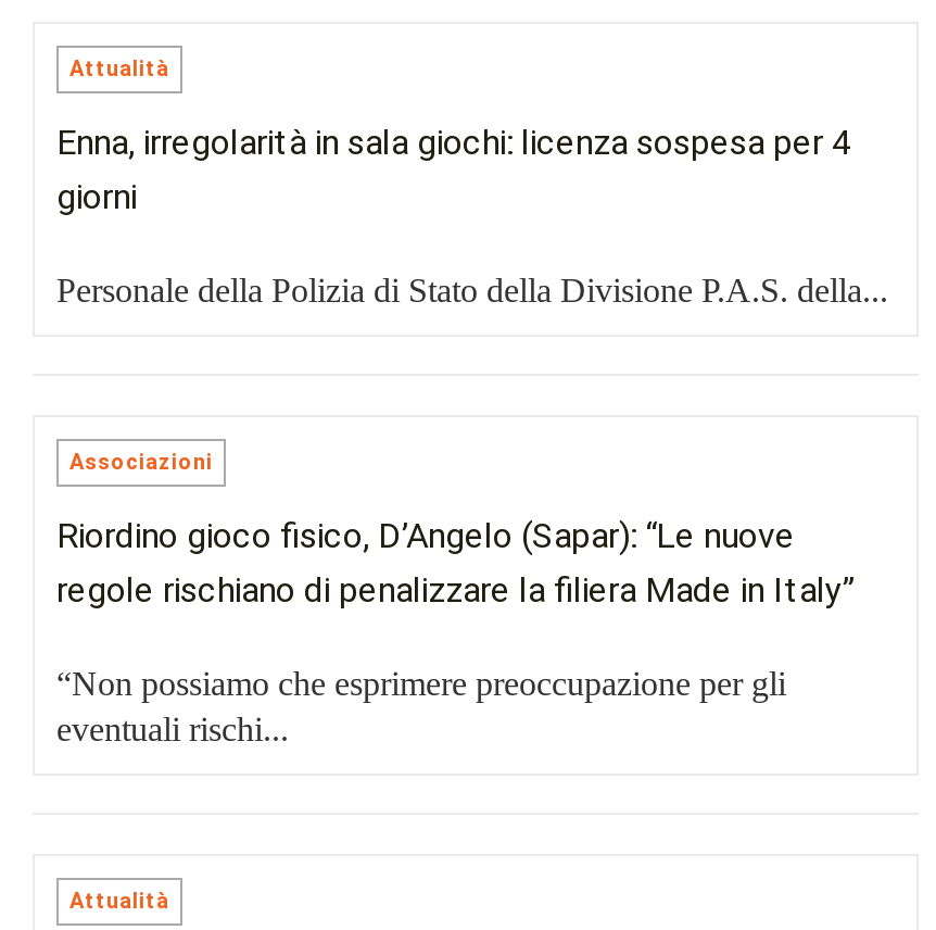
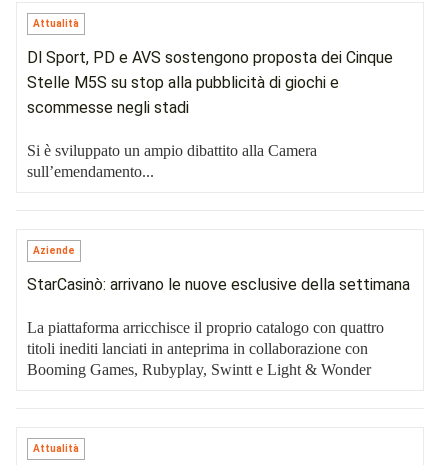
- Enna, irregolarità in sala giochi: licenza sospesa per 4
- giorni
+ Dl Sport, PD e AVS sostengono proposta dei Cinque
+ Stelle M5S su stop alla pubblicità di giochi e
+ scommesse negli stadi

- Personale della Polizia di Stato della Divisione P.A.S. della...
+ Si è sviluppato un ampio dibattito alla Camera
+ sull’emendamento...

- Associazioni
+ Aziende

- Riordino gioco fisico, D’Angelo (Sapar): “Le nuove
- regole rischiano di penalizzare la filiera Made in Italy”
+ StarCasinò: arrivano le nuove esclusive della settimana

- “Non possiamo che esprimere preoccupazione per gli
- eventuali rischi...
+ La piattaforma arricchisce il proprio catalogo con quattro
+ titoli inediti lanciati in anteprima in collaborazione con
+ Booming Games, Rubyplay, Swintt e Light & Wonder
